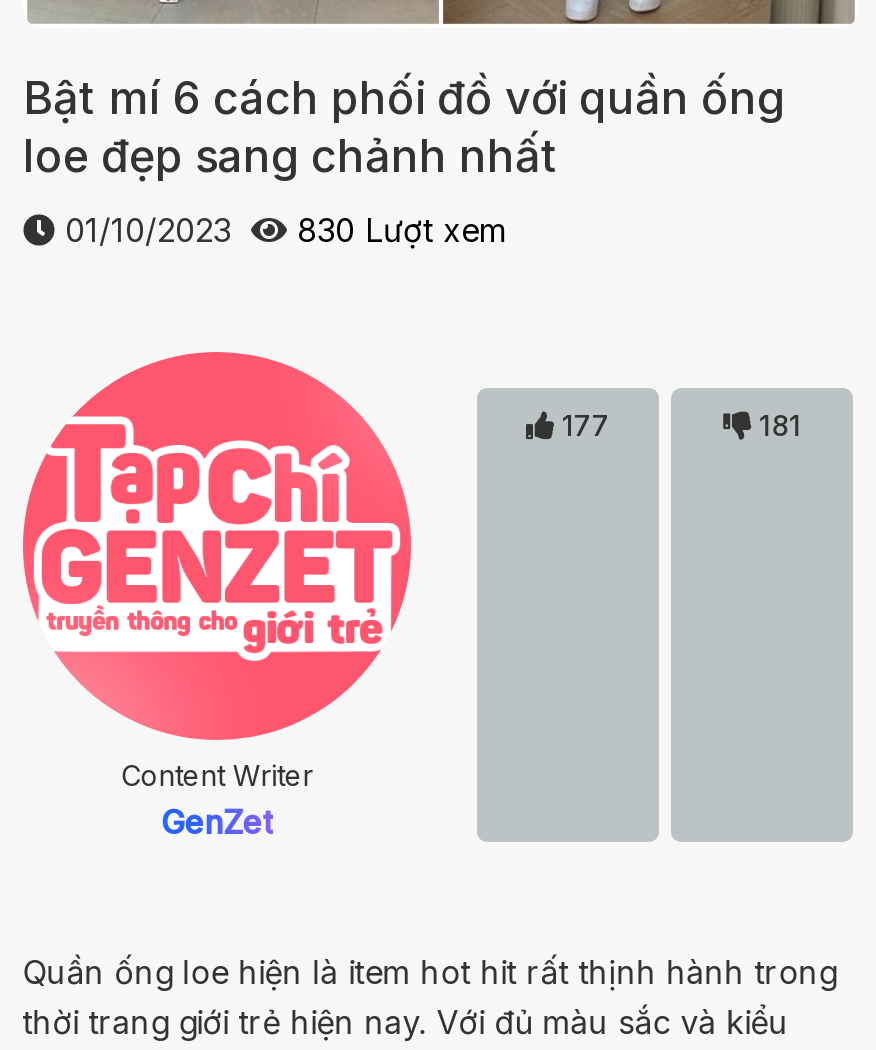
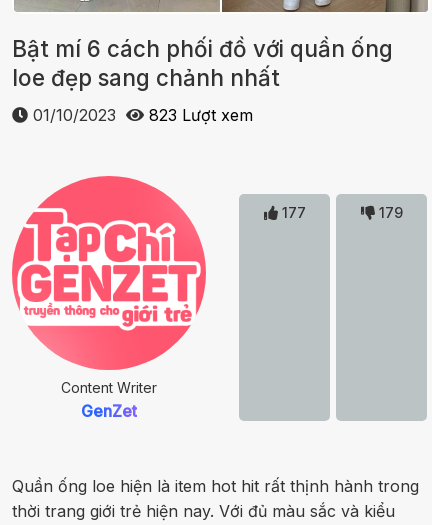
- 01/10/2023 830 Lượt xem
+ 01/10/2023 823 Lượt xem

- 181
+ 179
